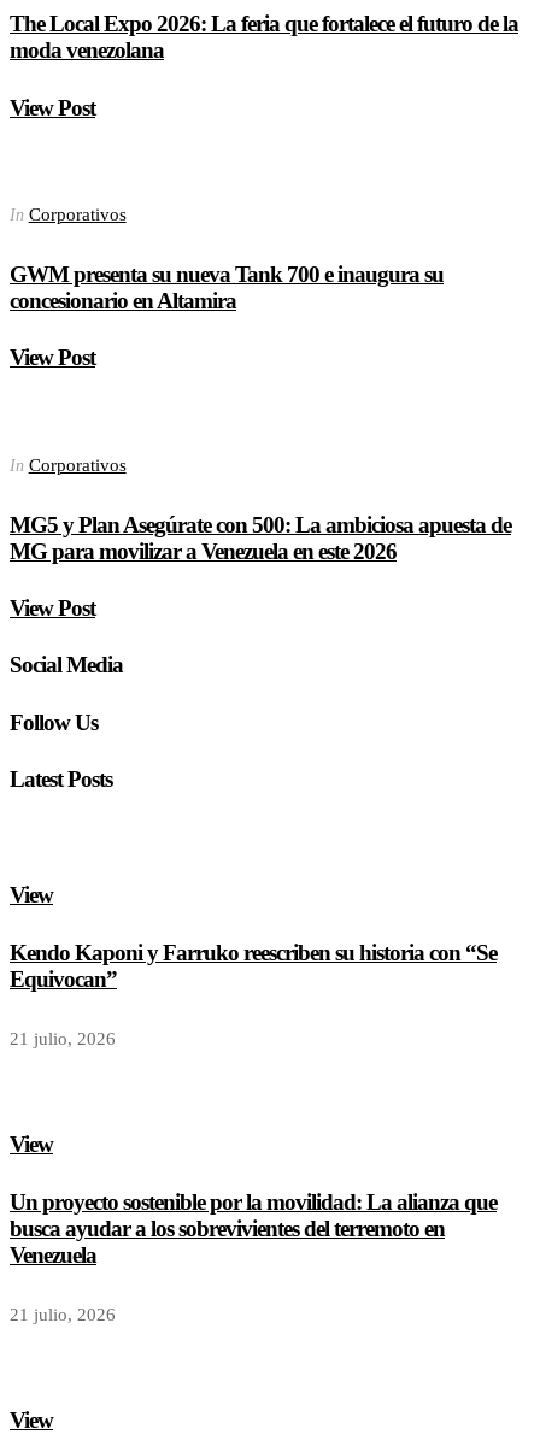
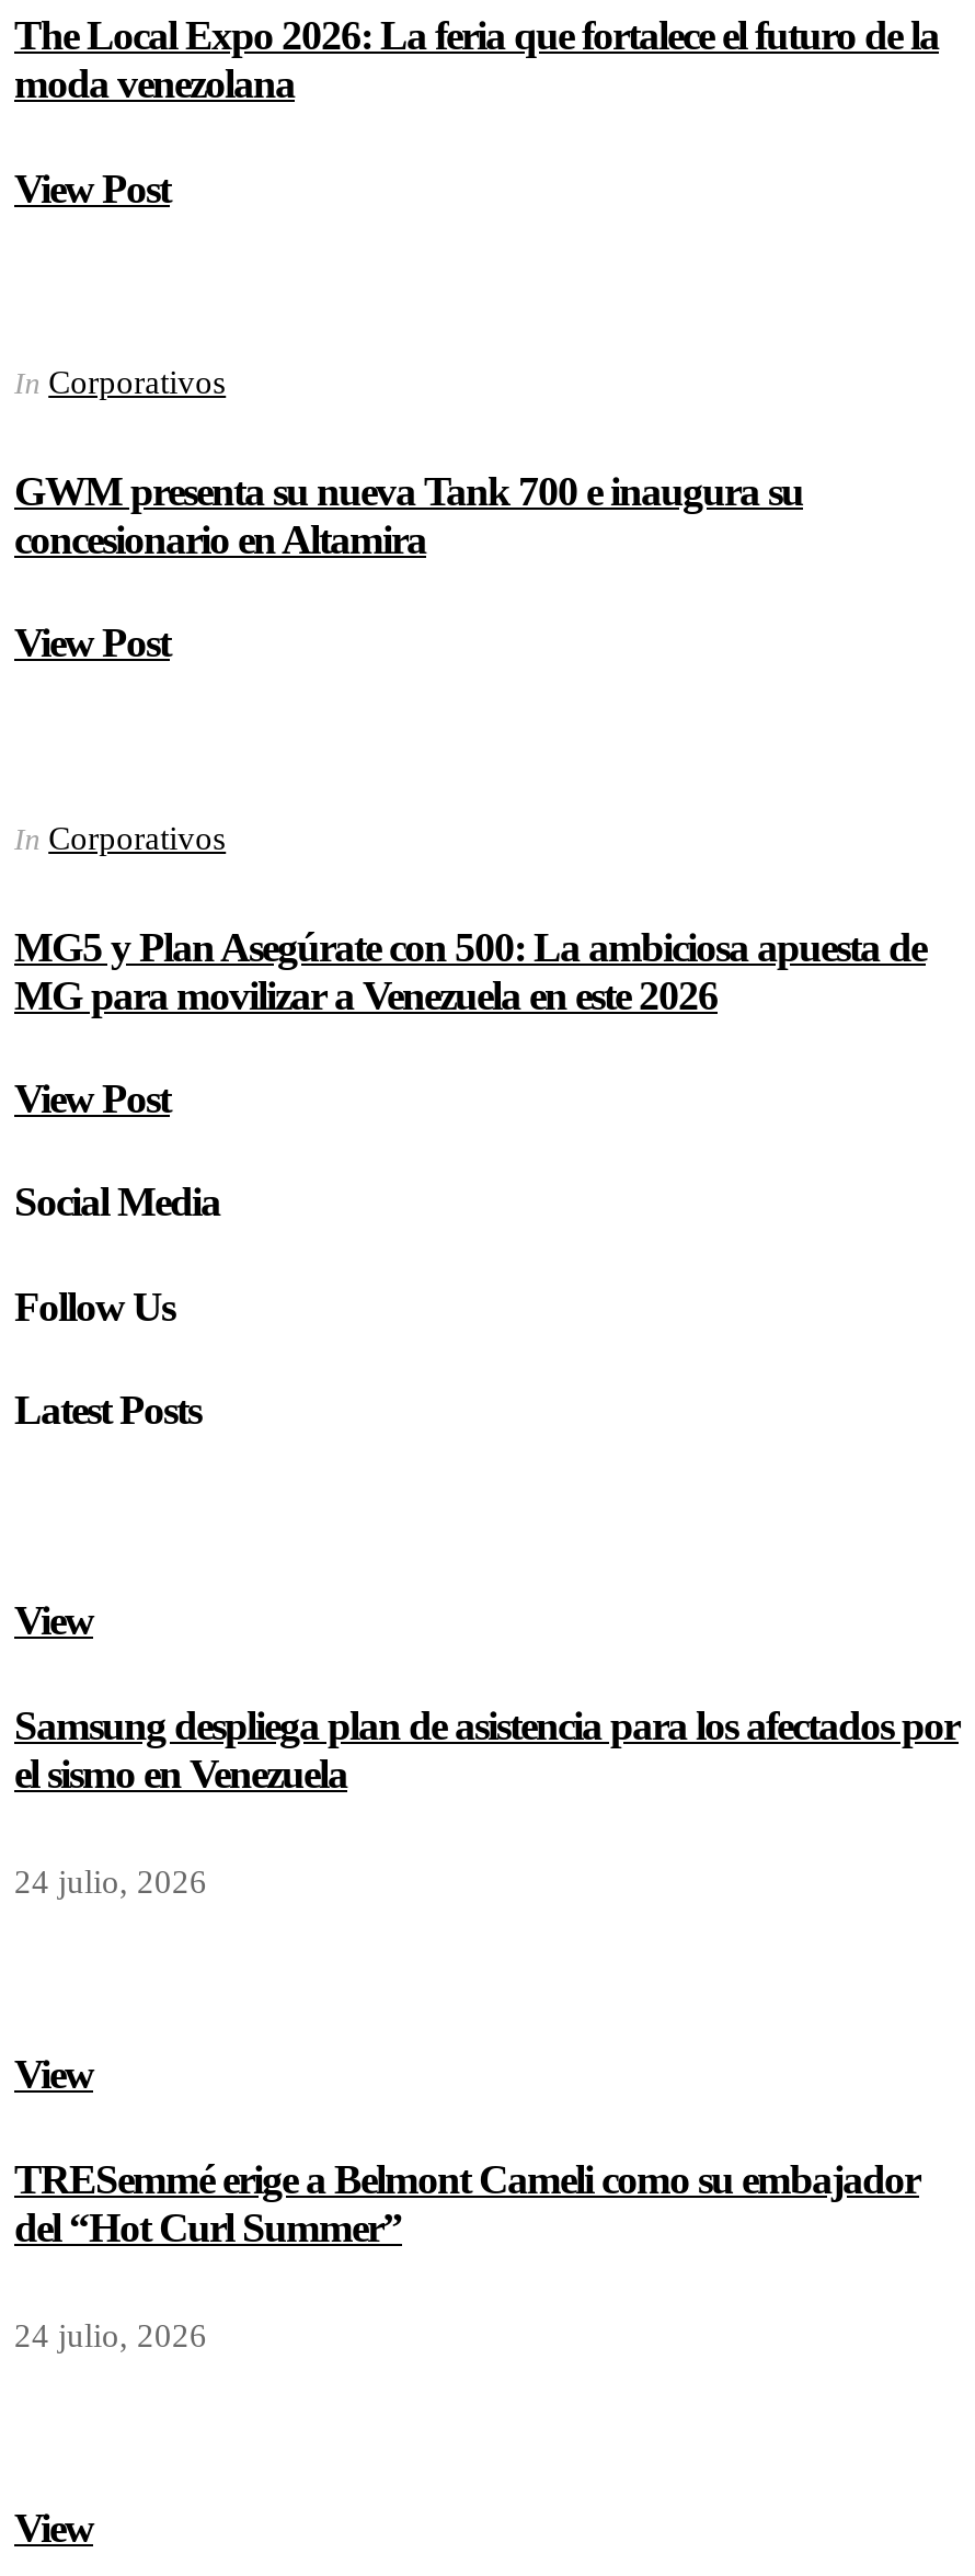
- Kendo Kaponi y Farruko reescriben su historia con “Se
- Equivocan”
+ Samsung despliega plan de asistencia para los afectados por
+ el sismo en Venezuela

- 21 julio, 2026
+ 24 julio, 2026

- Un proyecto sostenible por la movilidad: La alianza que
- busca ayudar a los sobrevivientes del terremoto en
- Venezuela
+ TRESemmé erige a Belmont Cameli como su embajador
+ del “Hot Curl Summer”

- 21 julio, 2026
+ 24 julio, 2026
